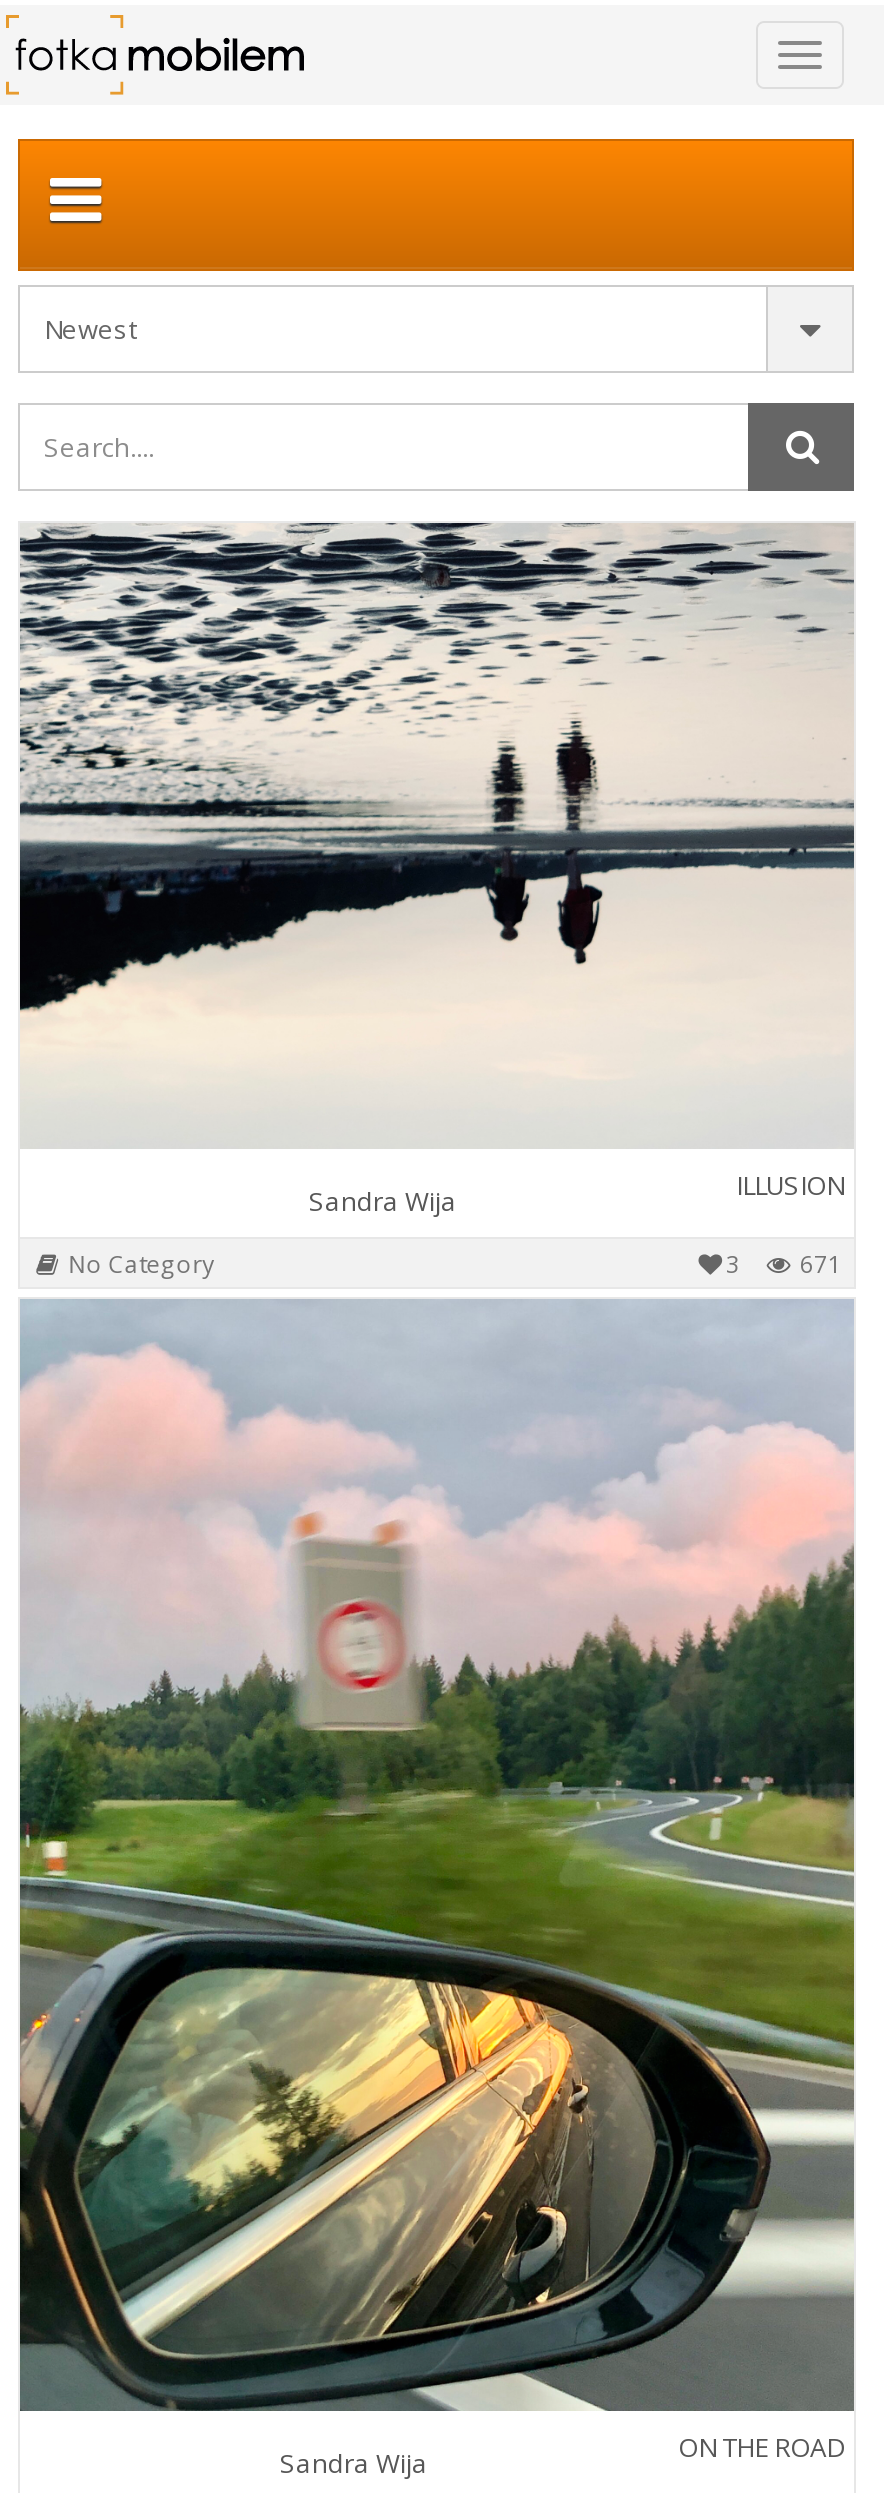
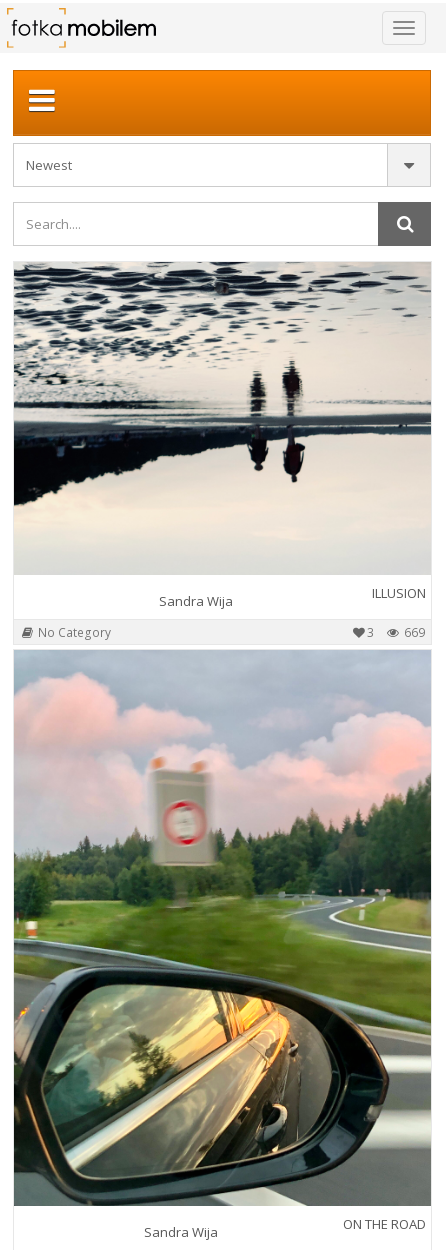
- 3 671
+ 3 669
